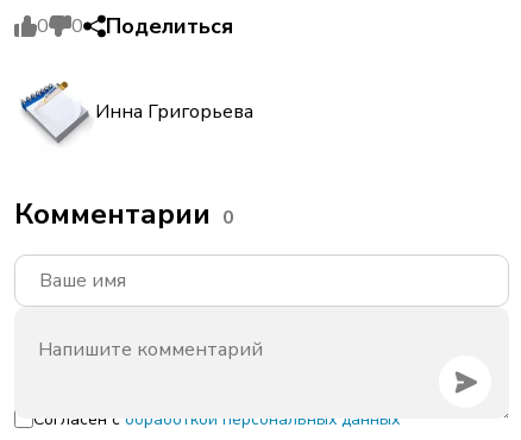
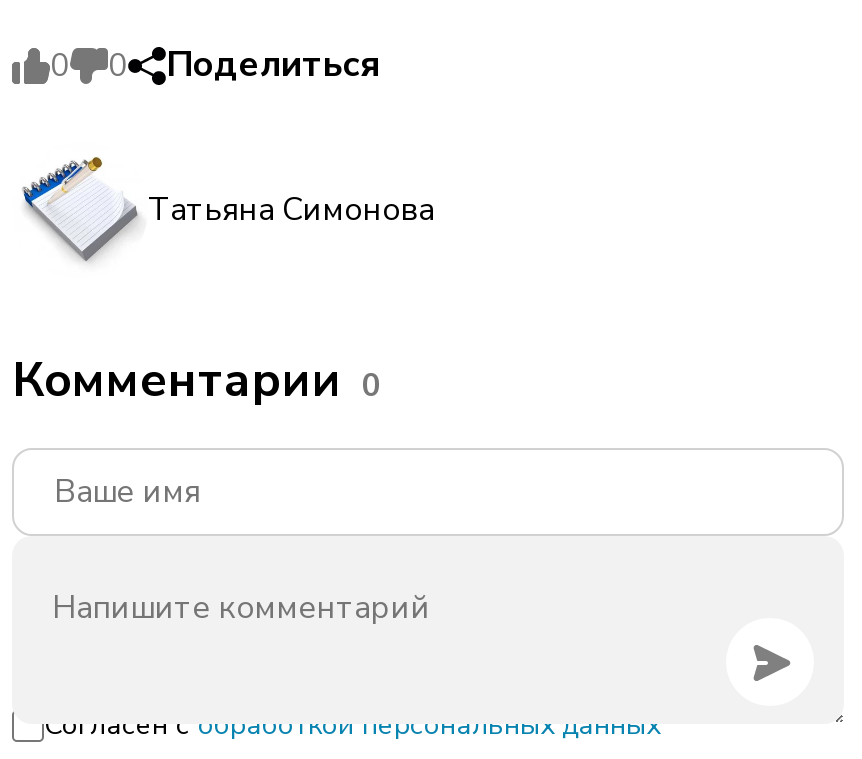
- Инна Григорьева
+ Татьяна Симонова
